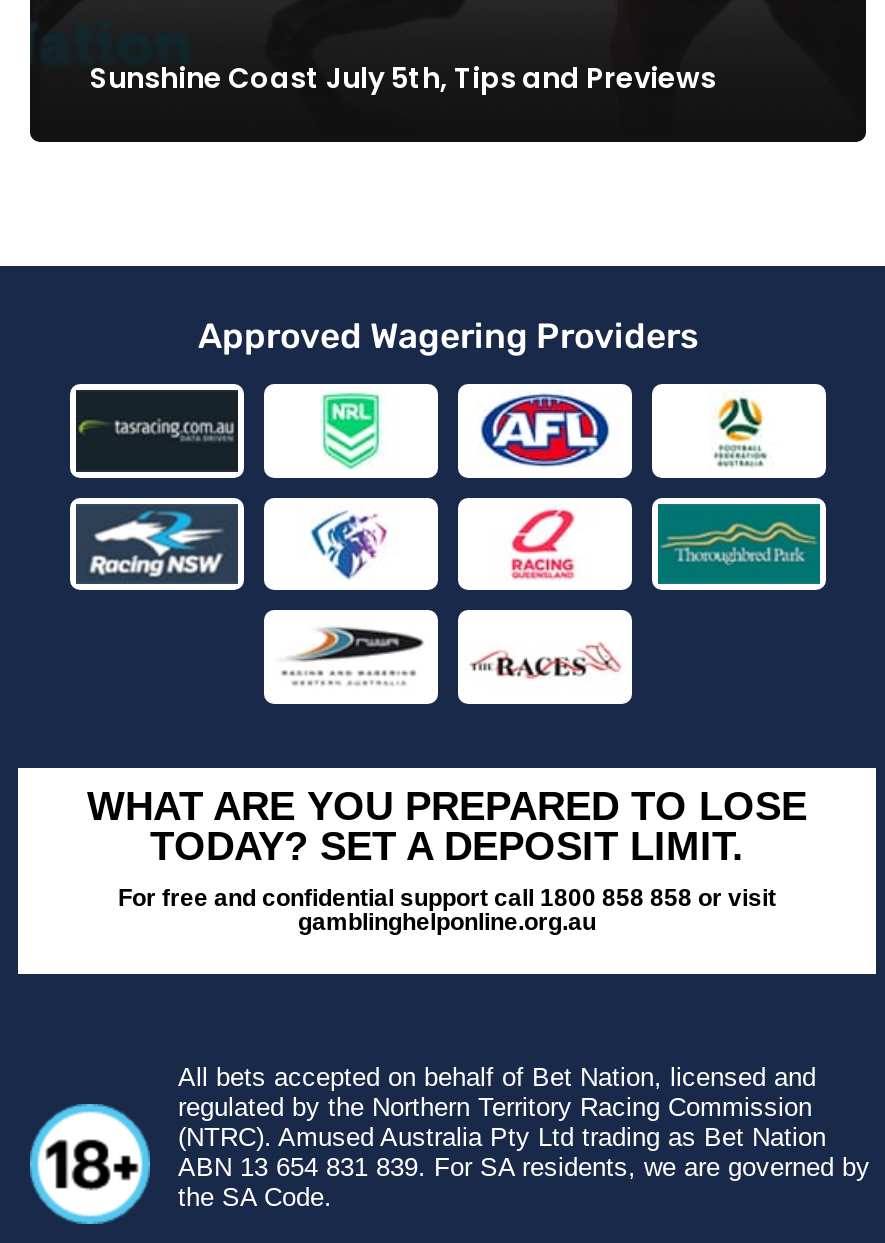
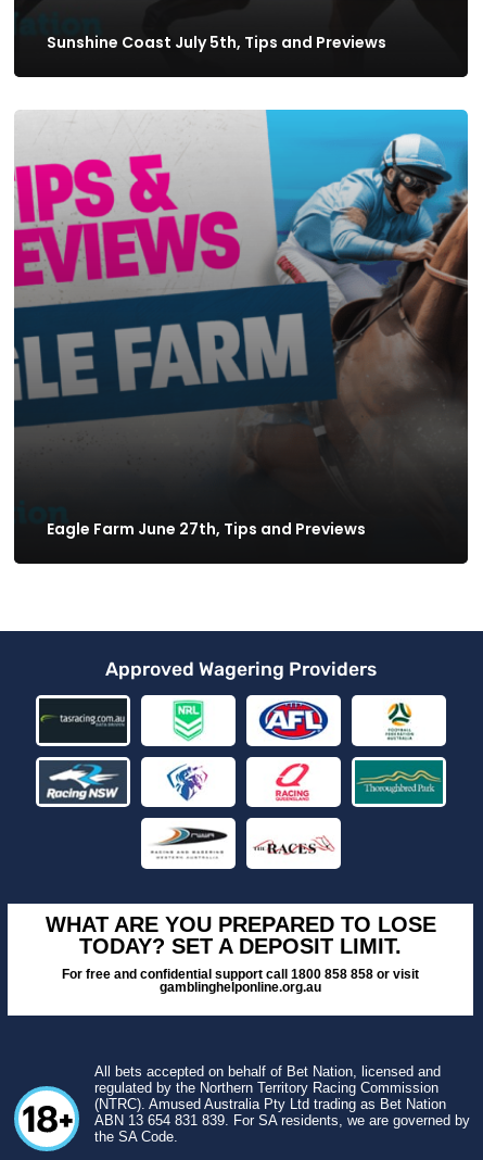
+ [image]
+ Eagle Farm June 27th, Tips and Previews
